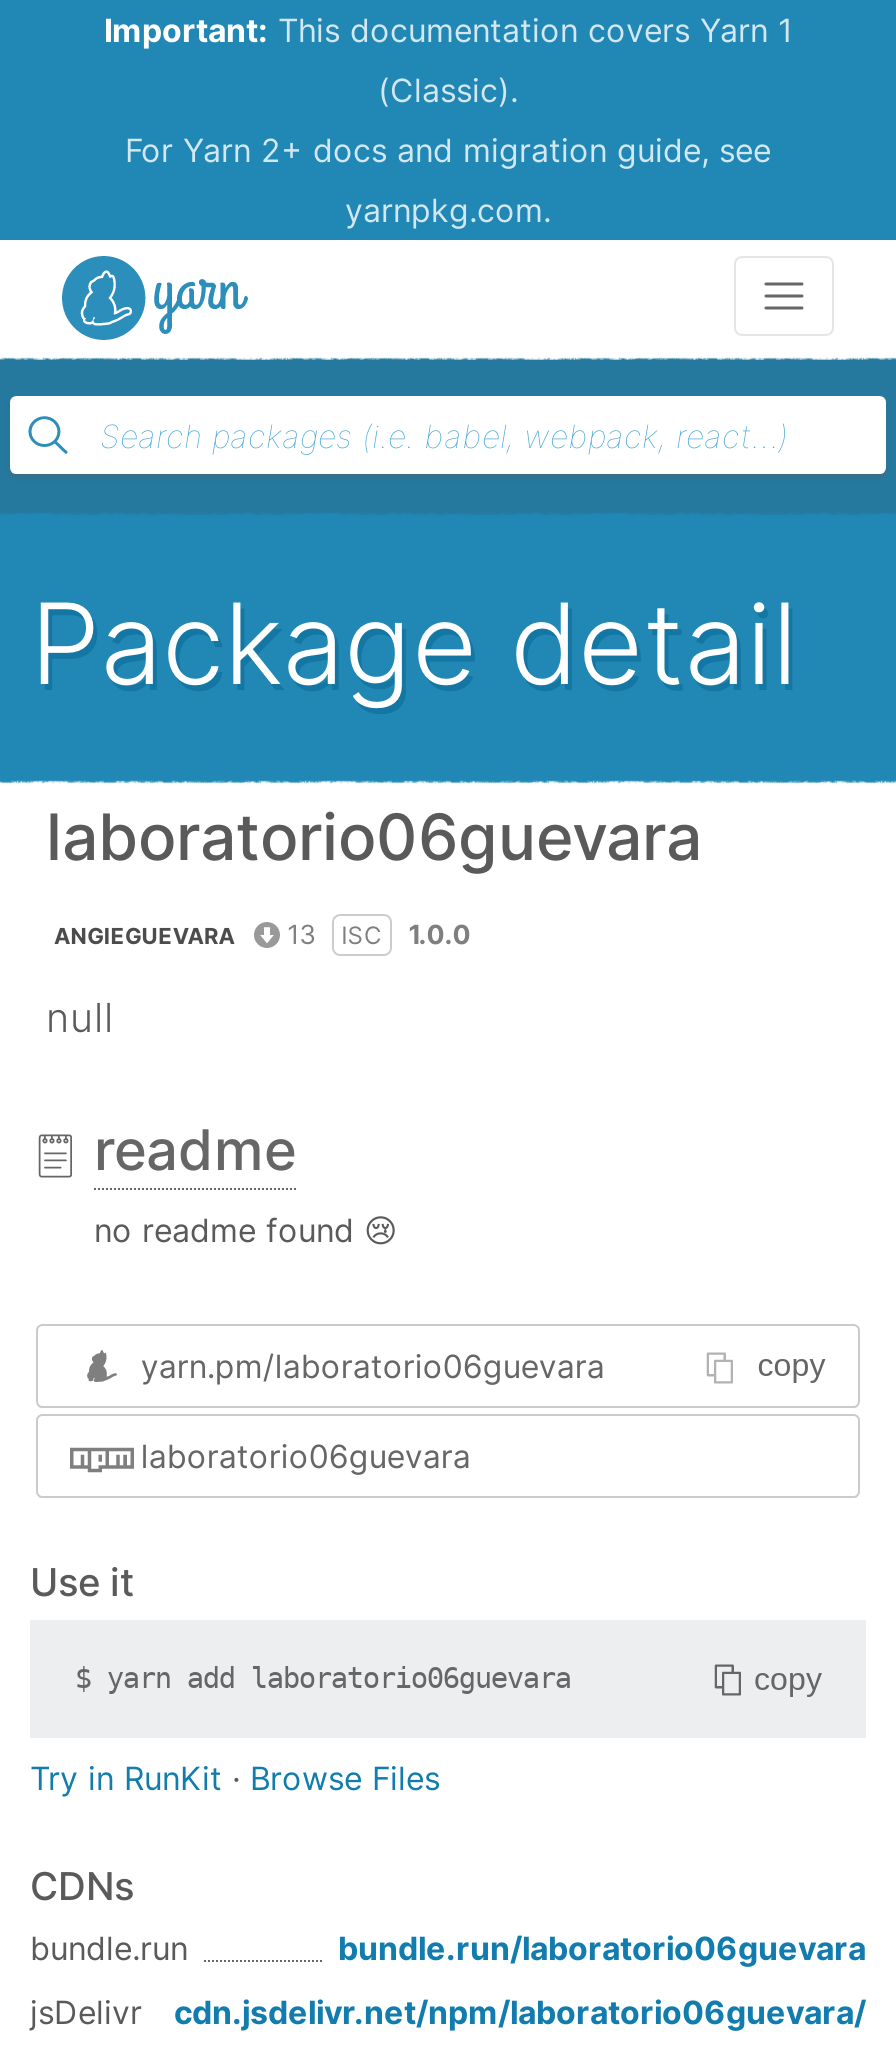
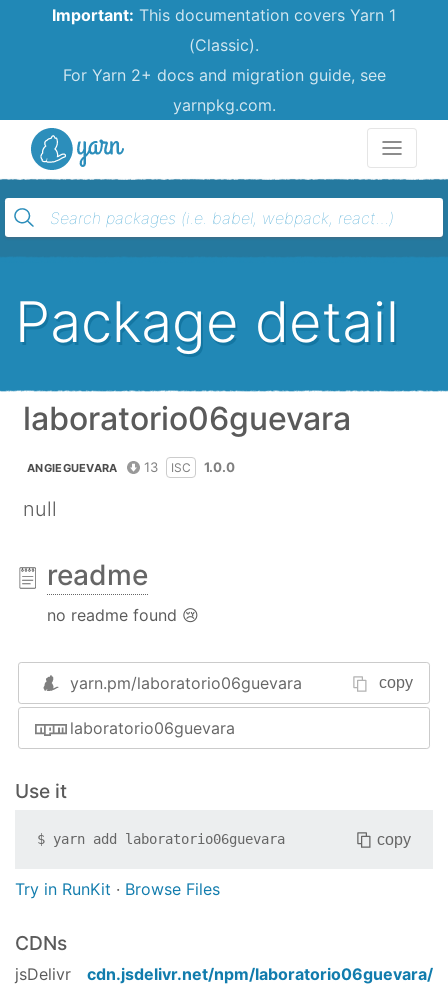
- bundle.run
- bundle.run/laboratorio06guevara
